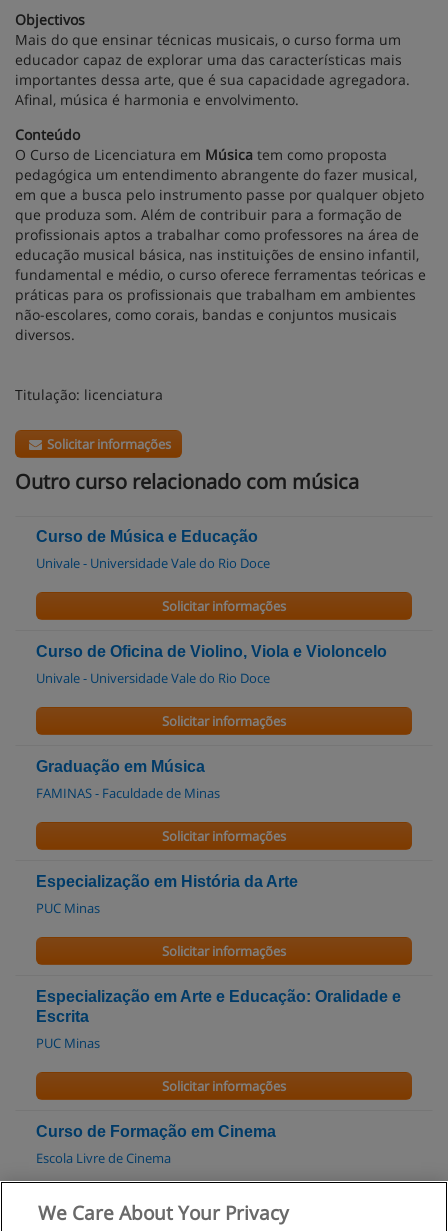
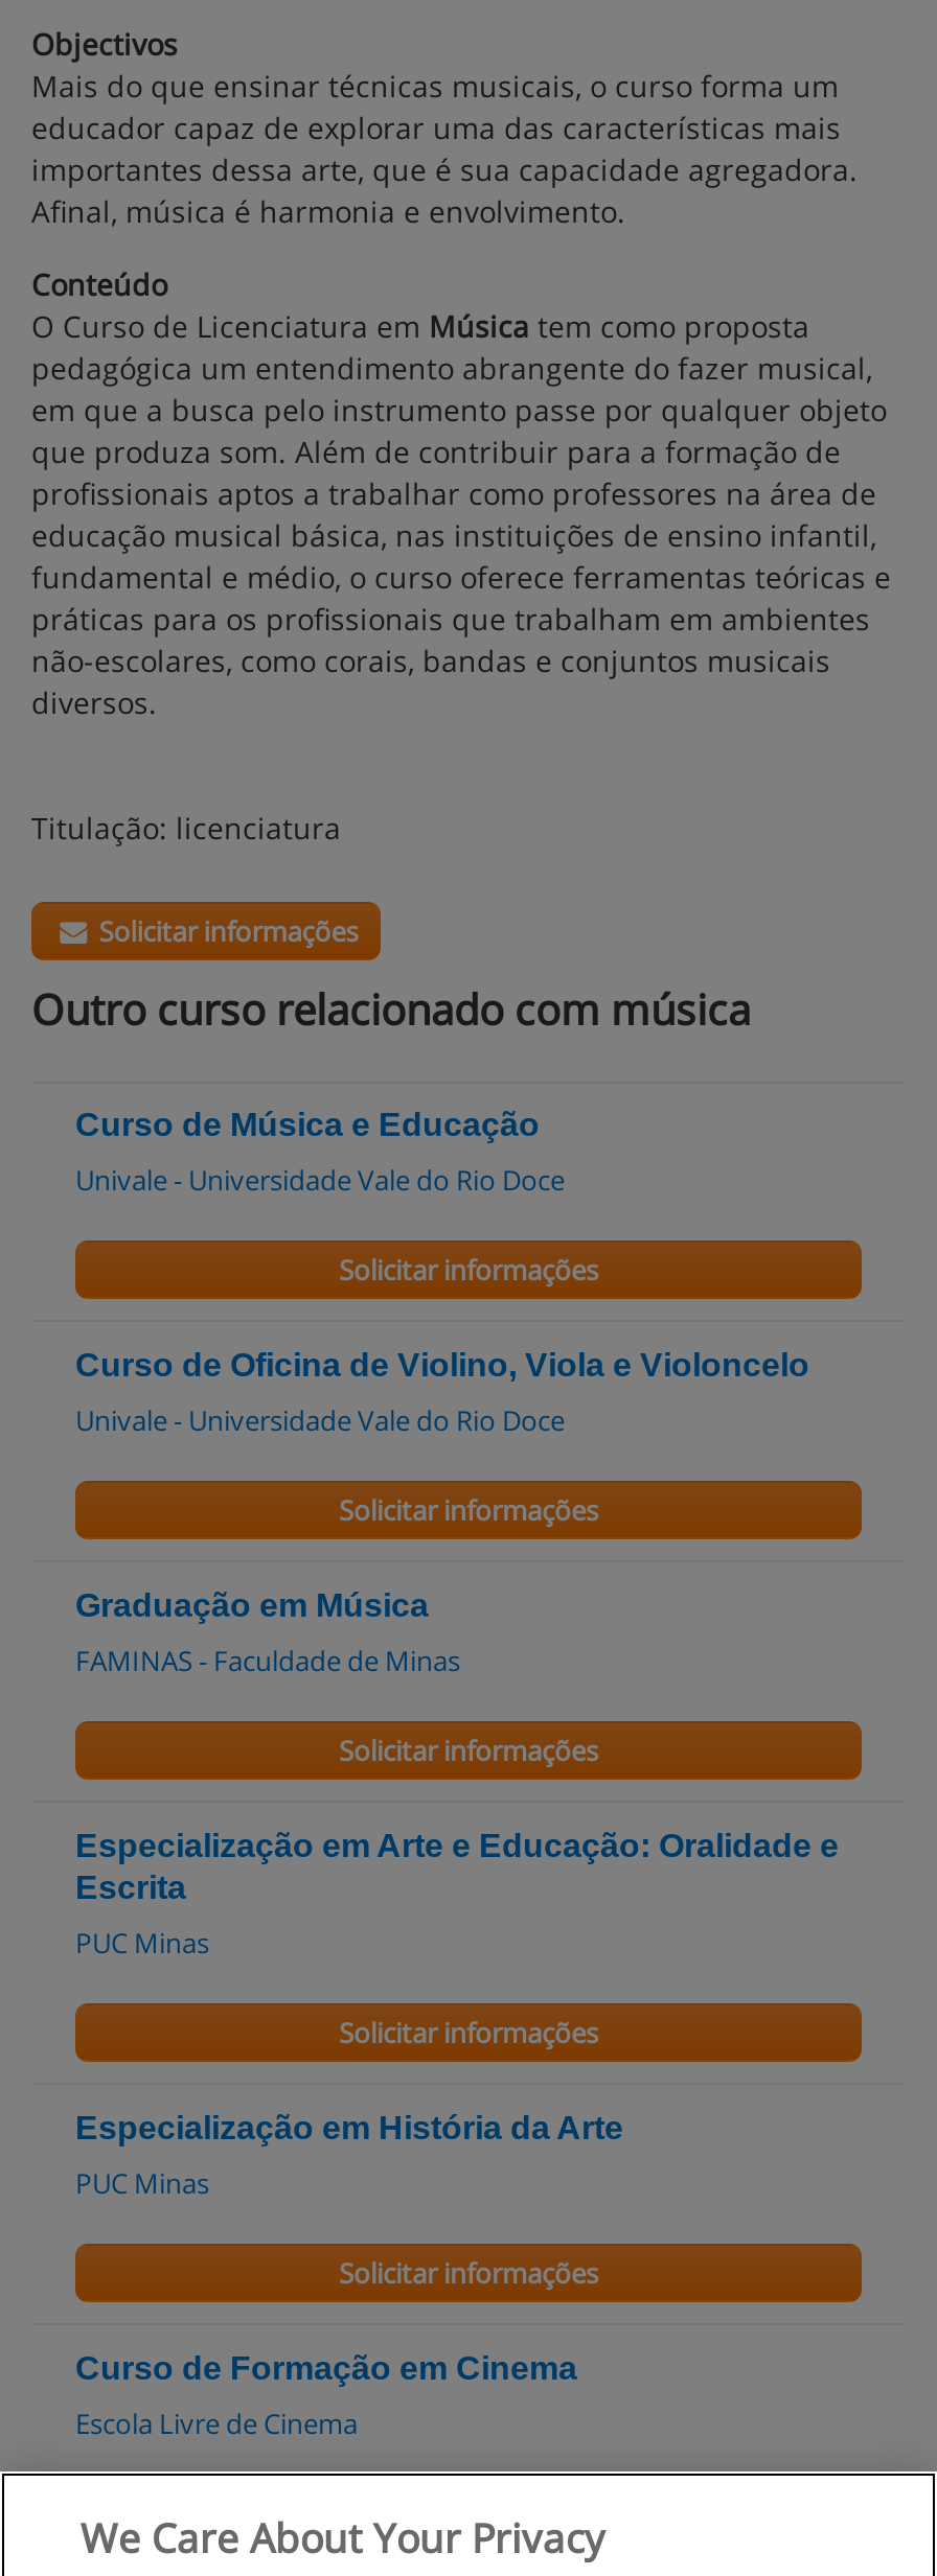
moved down: Especialização em História da Arte

moved down: PUC Minas | Solicitar informações

moved up: Especialização em Arte e Educação: Oralidade e | Escrita
